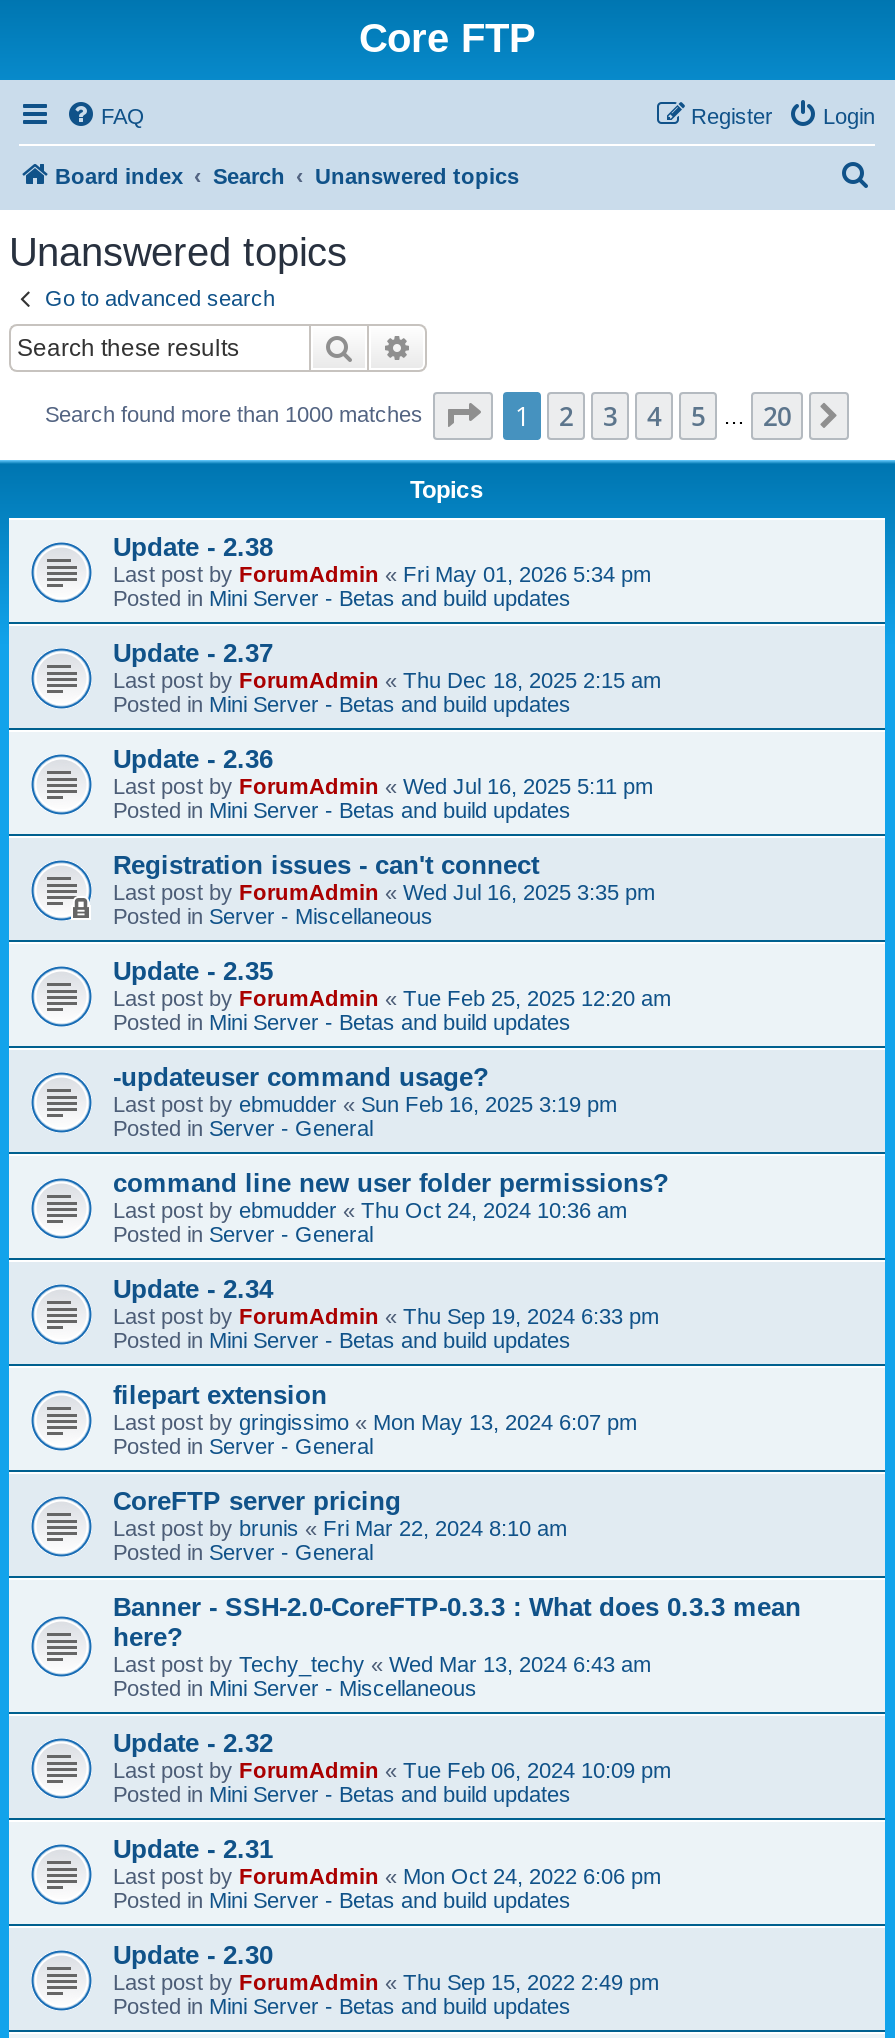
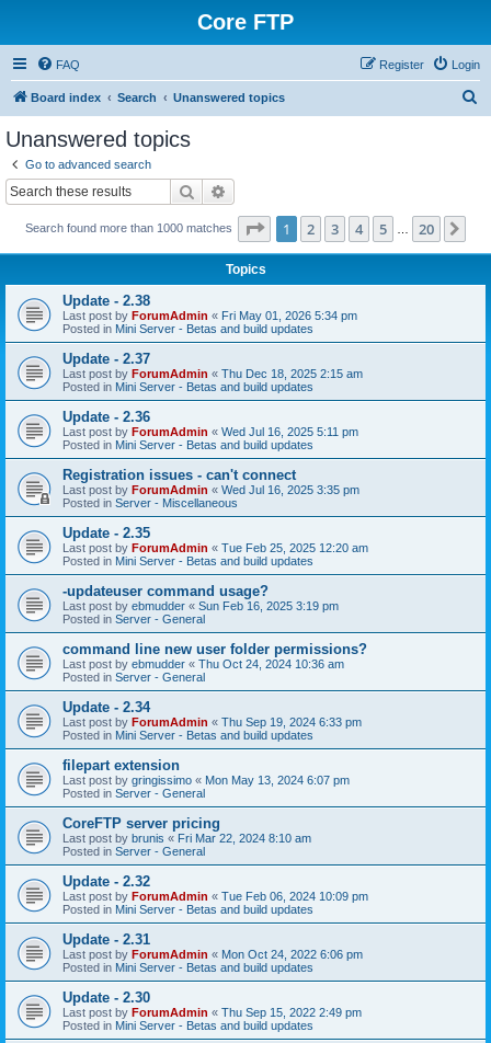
- Banner - SSH-2.0-CoreFTP-0.3.3 : What does 0.3.3 mean
- here?
- Last post by Techy_techy «Wed Mar 13, 2024 6:43 am
- Posted in Mini Server - Miscellaneous
